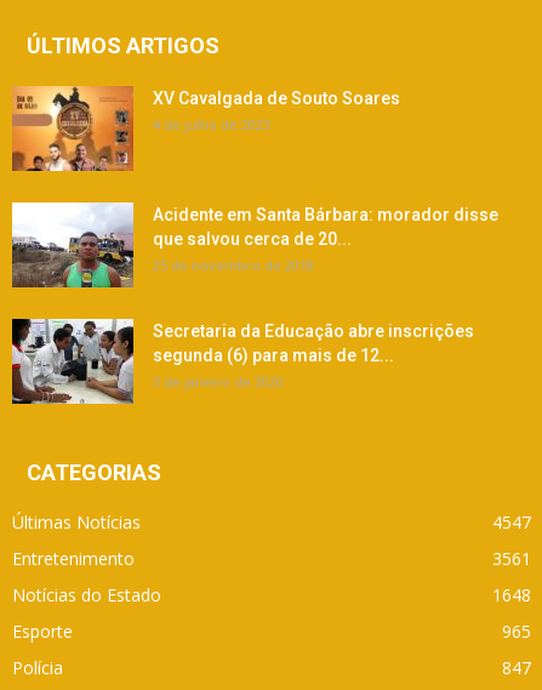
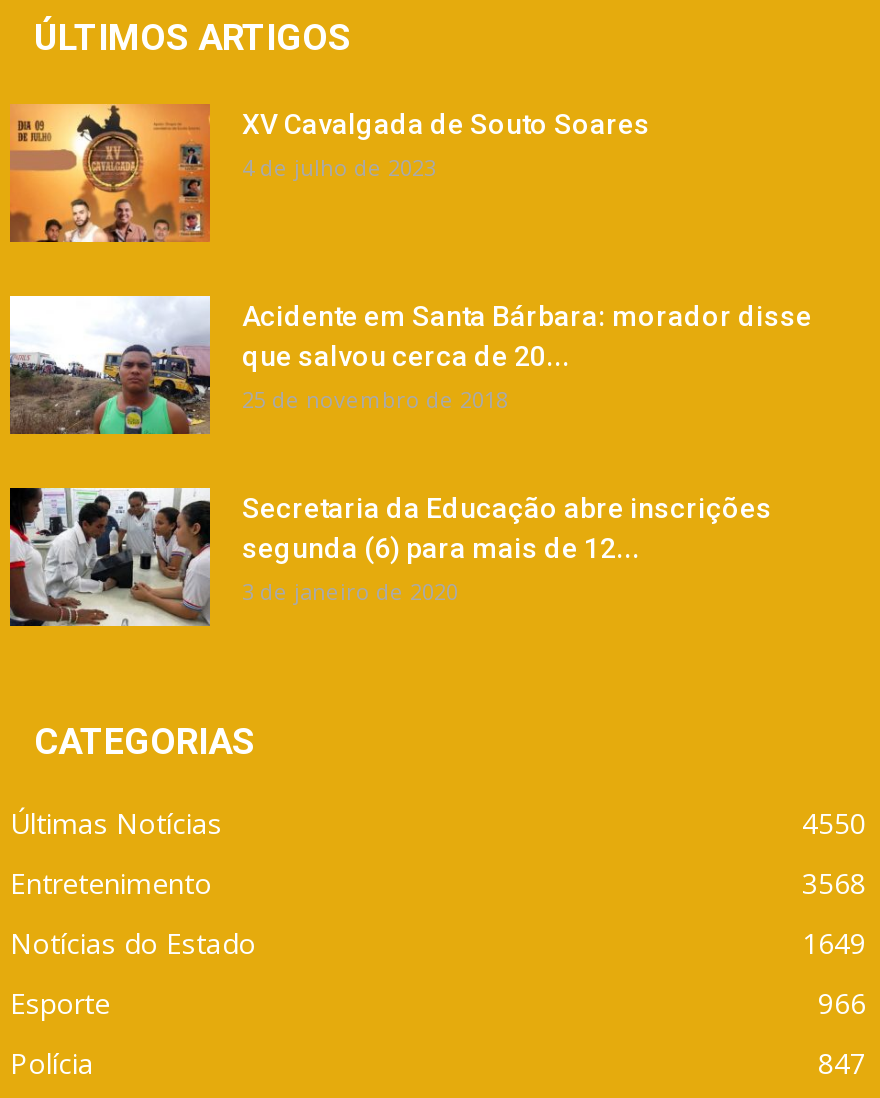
- 4547
+ 4550

- 3561
+ 3568

- 1648
+ 1649

- 965
+ 966
